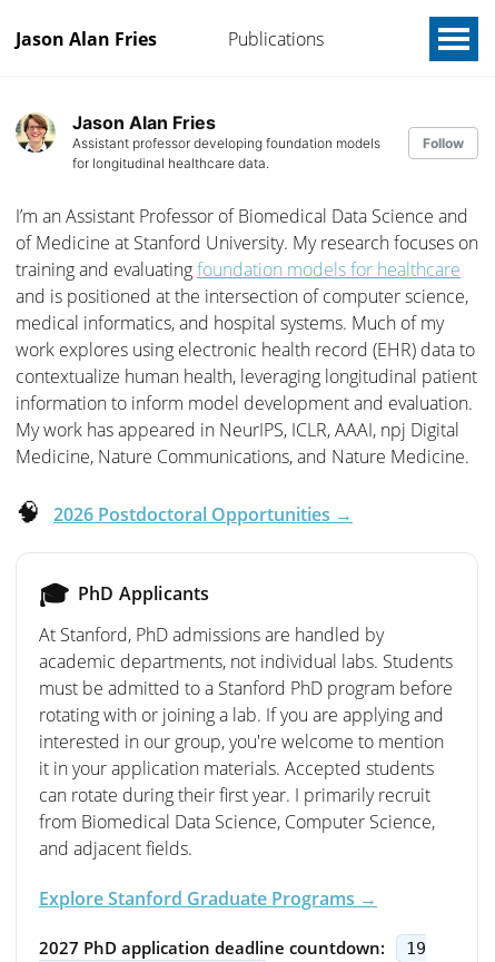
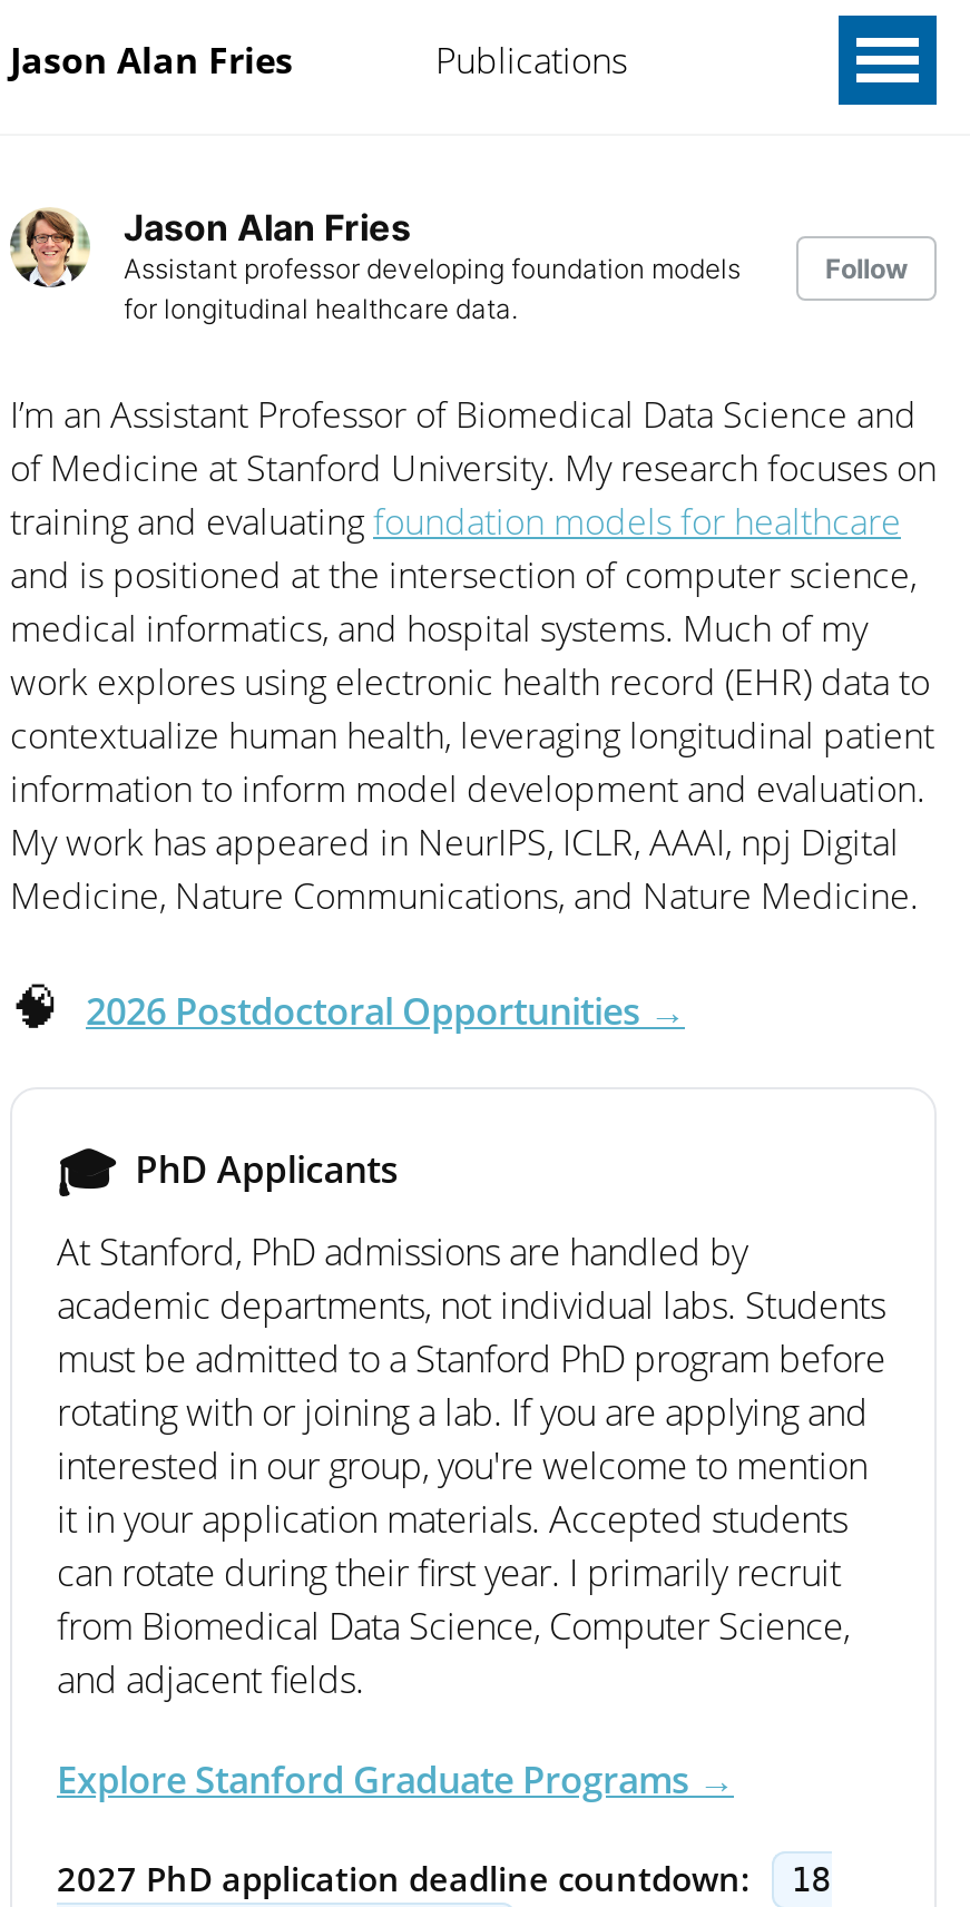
- 2027 PhD application deadline countdown: 19
+ 2027 PhD application deadline countdown: 18
